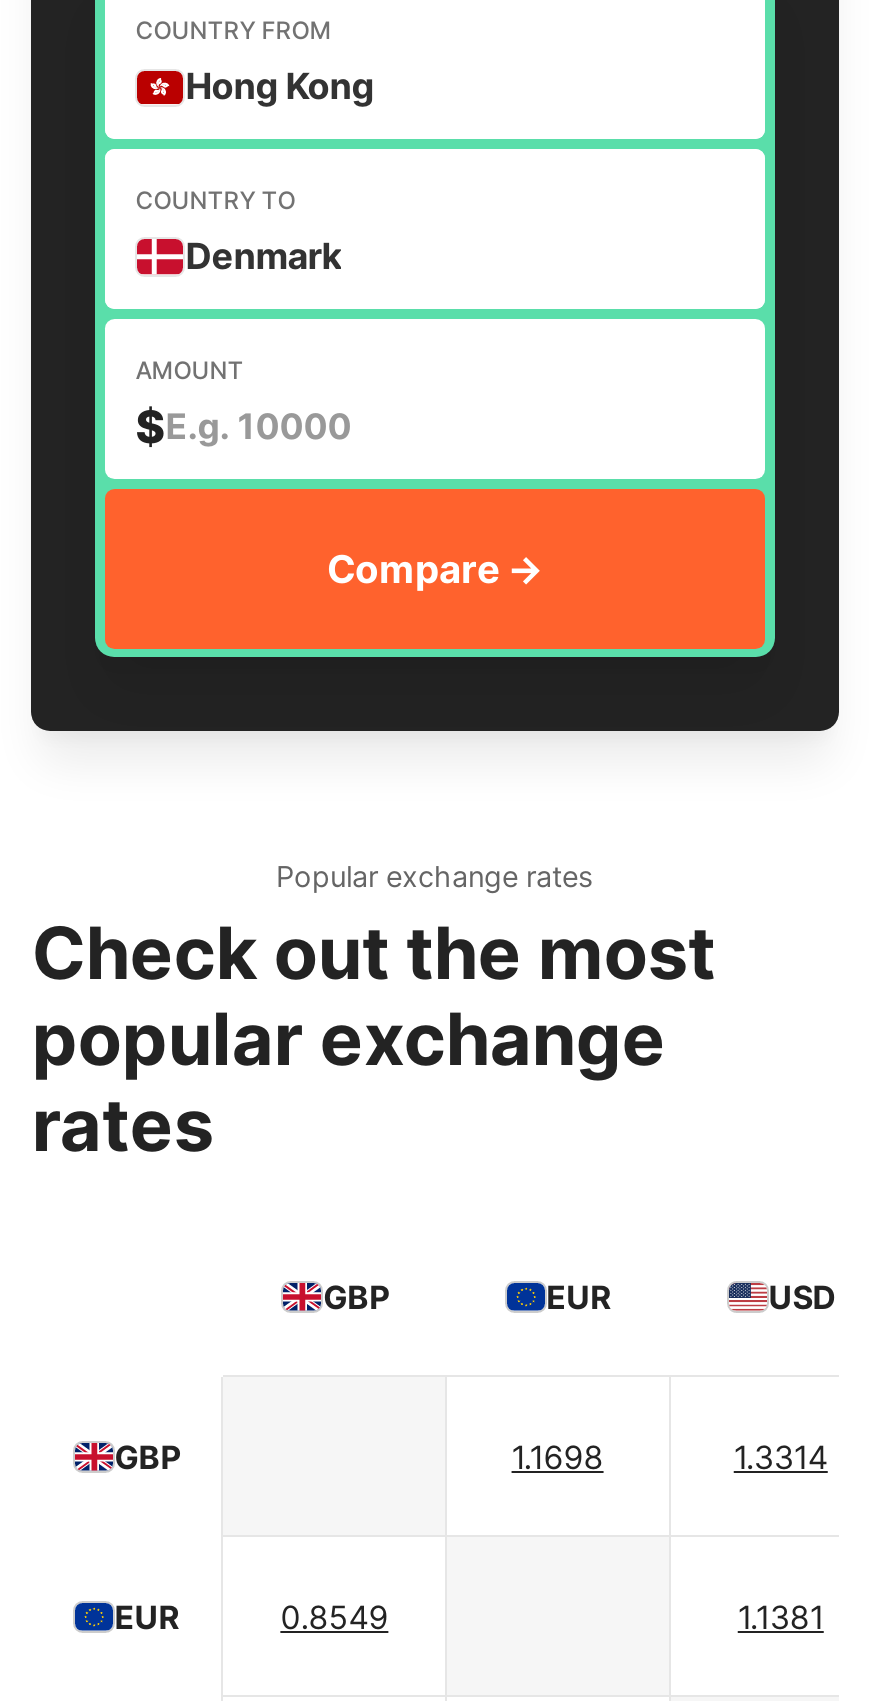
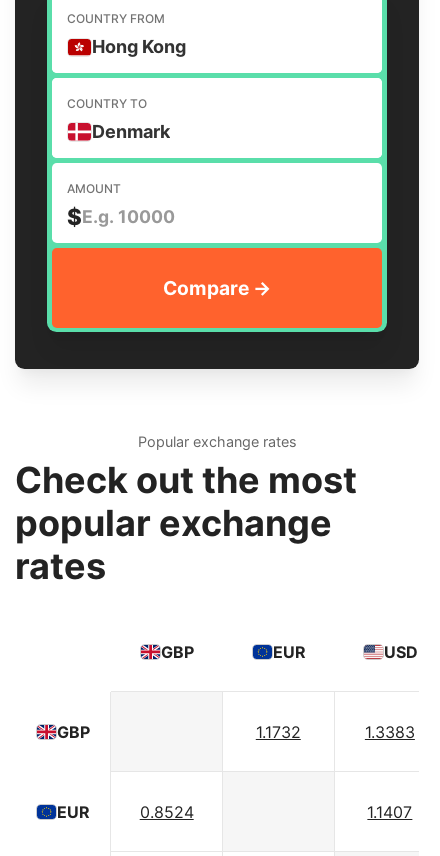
- 1.1698
+ 1.1732

- 1.3314
+ 1.3383

- 0.8549
+ 0.8524

- 1.1381
+ 1.1407
